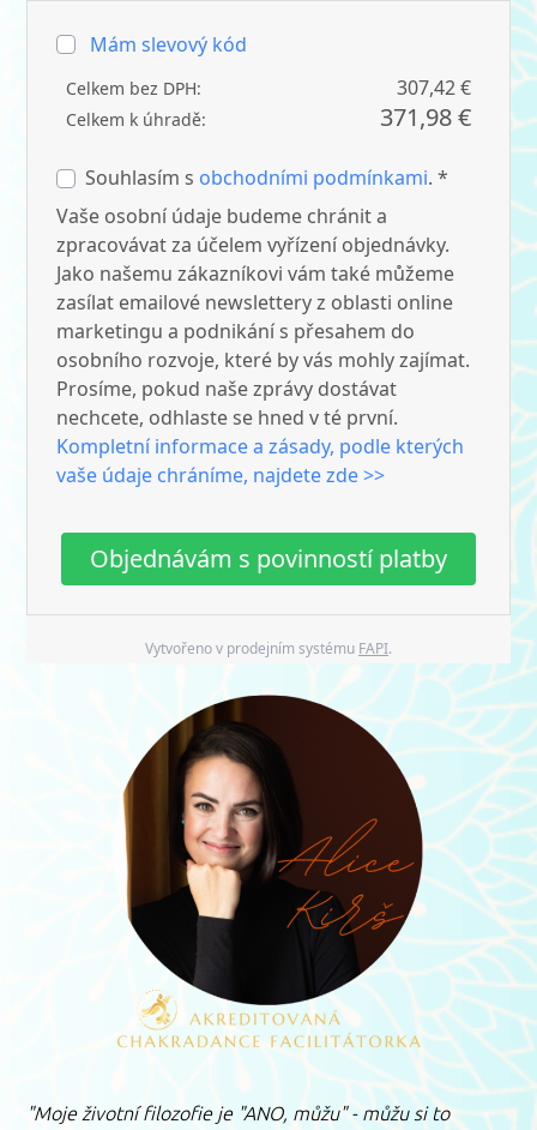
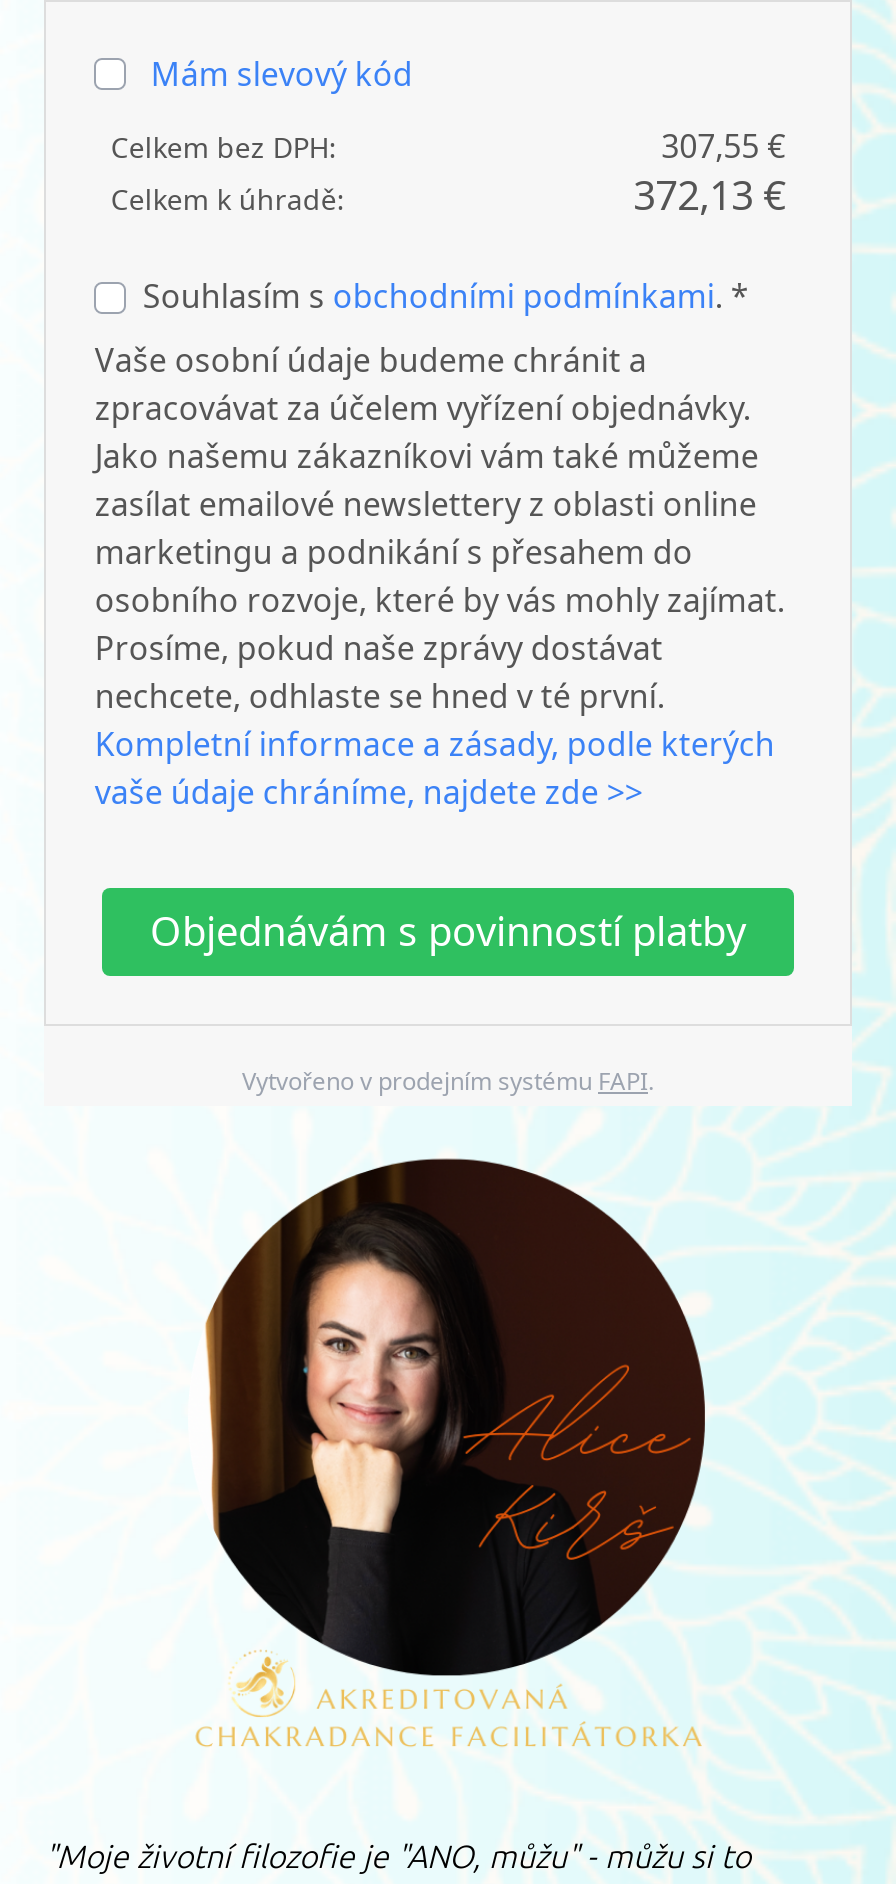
- 307,42 €
+ 307,55 €

- 371,98 €
+ 372,13 €
